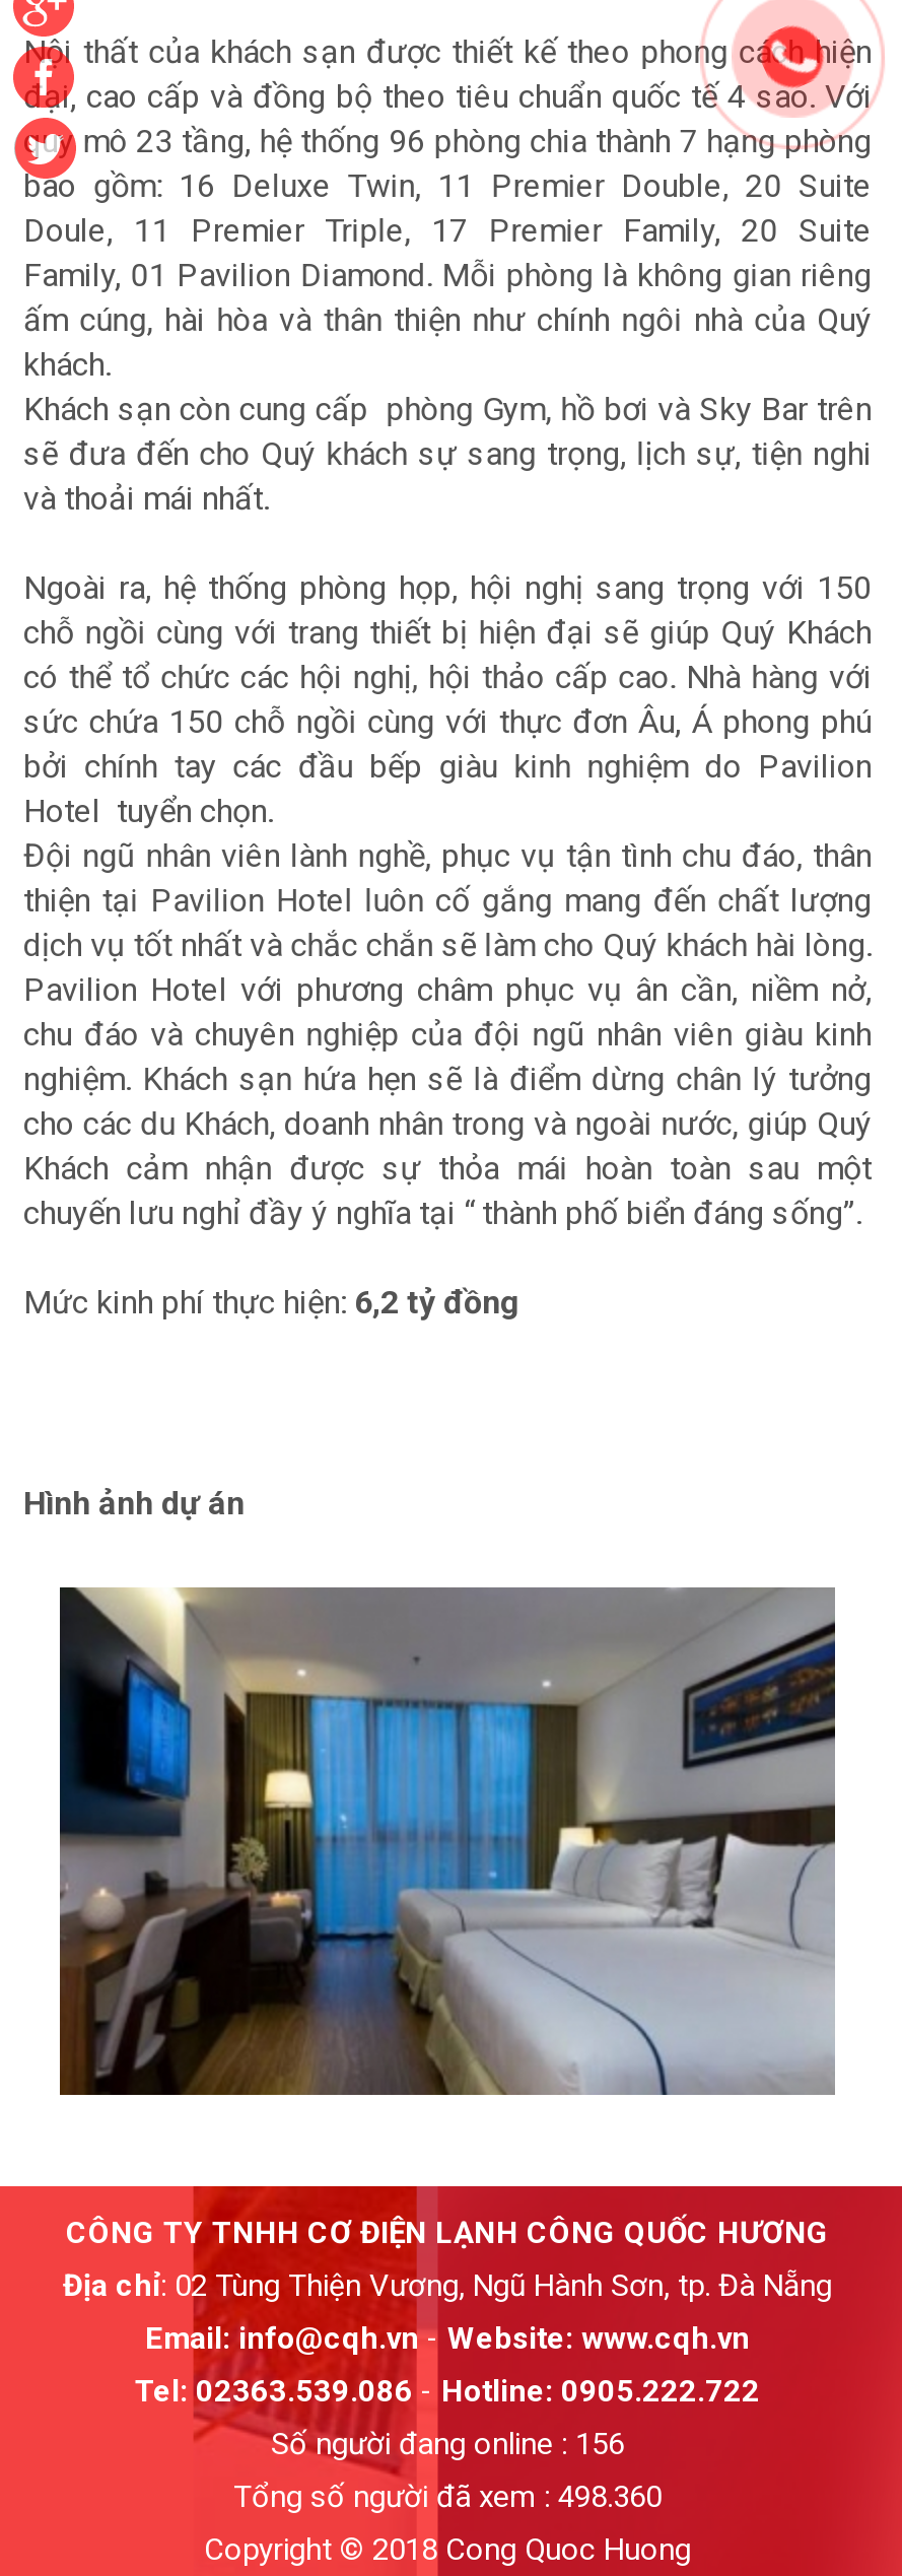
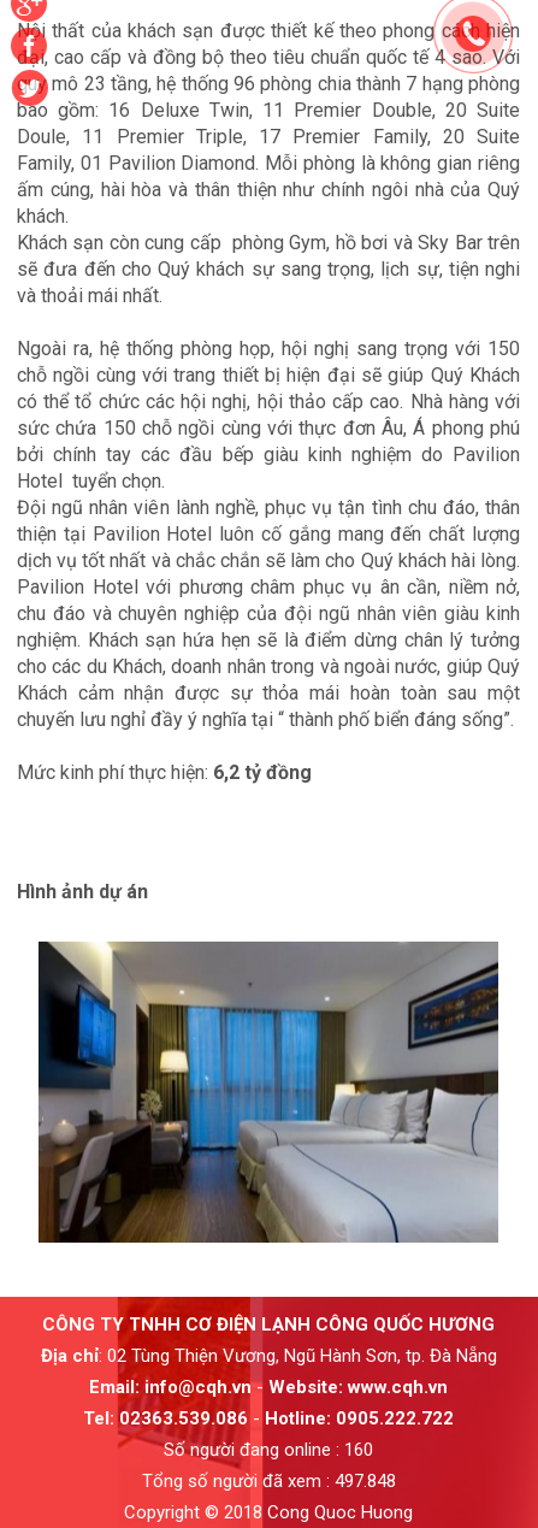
- Số người đang online : 156
+ Số người đang online : 160

- Tổng số người đã xem : 498.360
+ Tổng số người đã xem : 497.848
